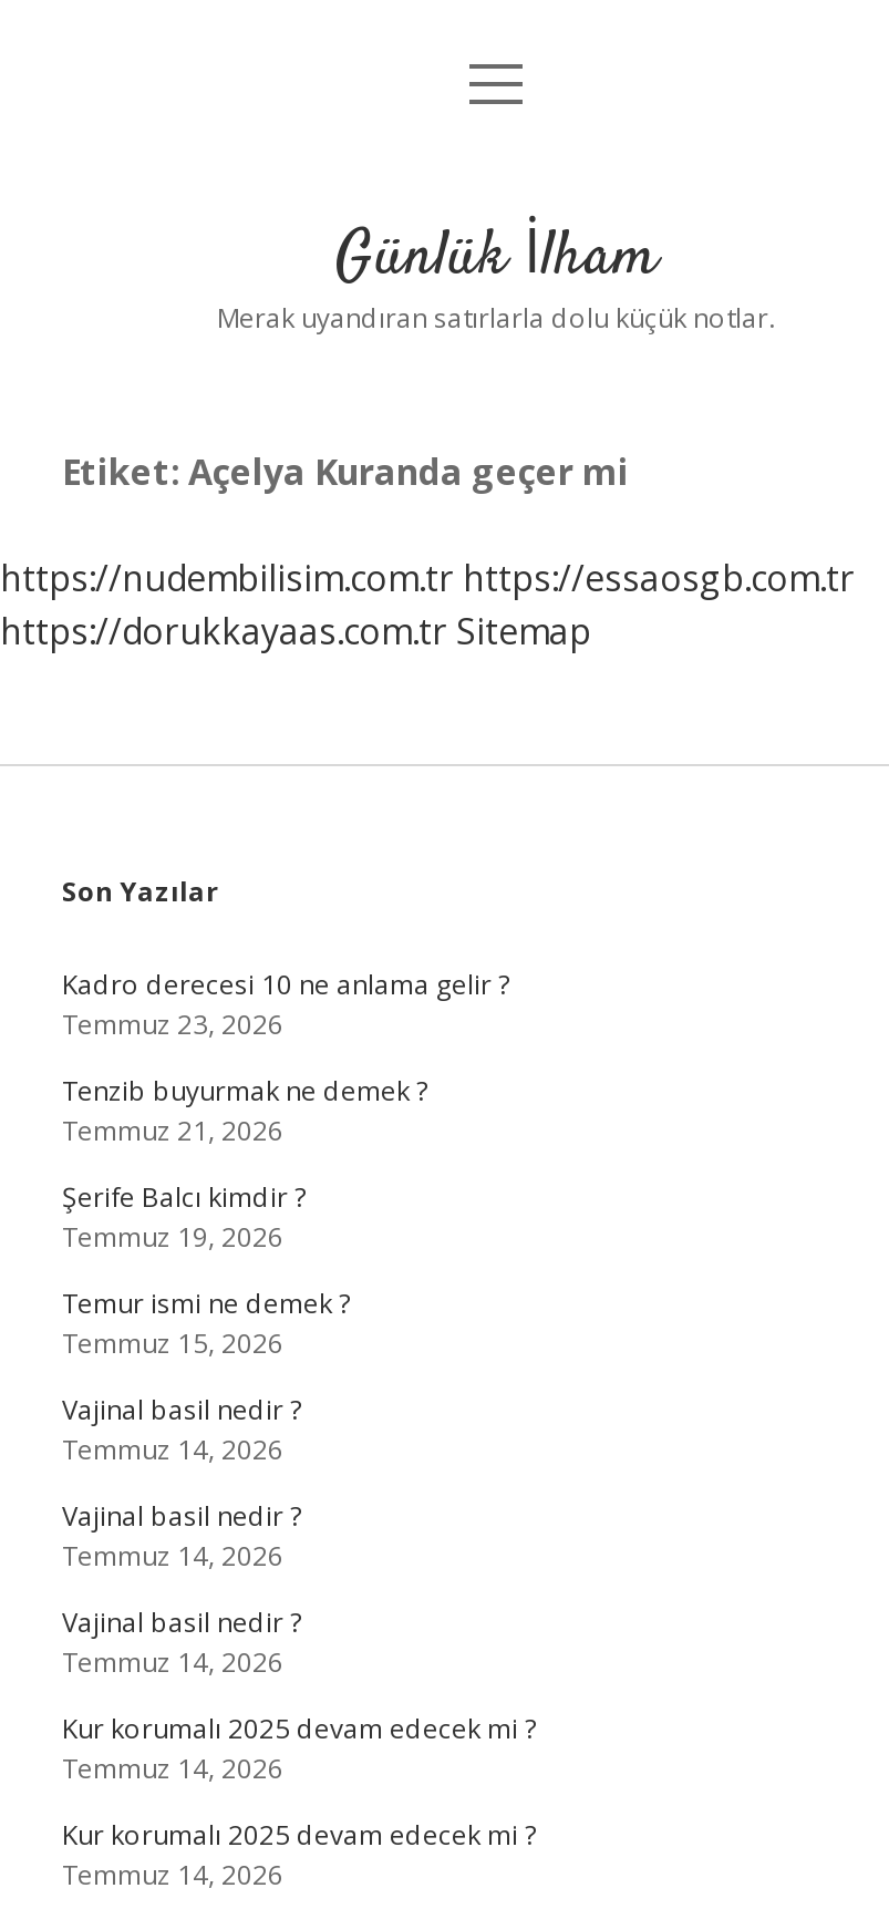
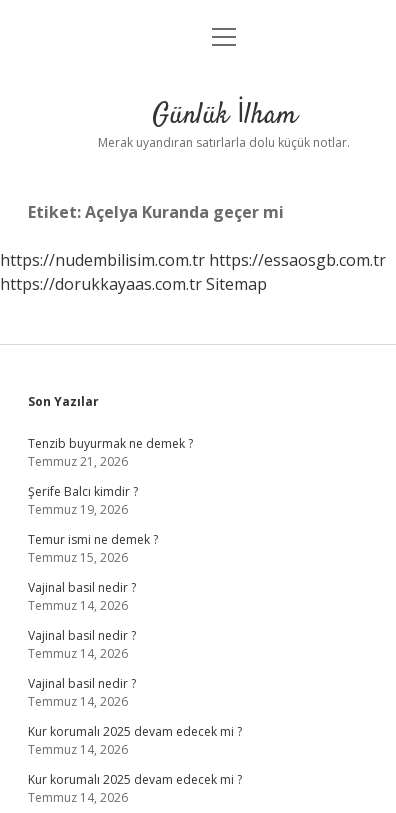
- Kadro derecesi 10 ne anlama gelir ?
- Temmuz 23, 2026
